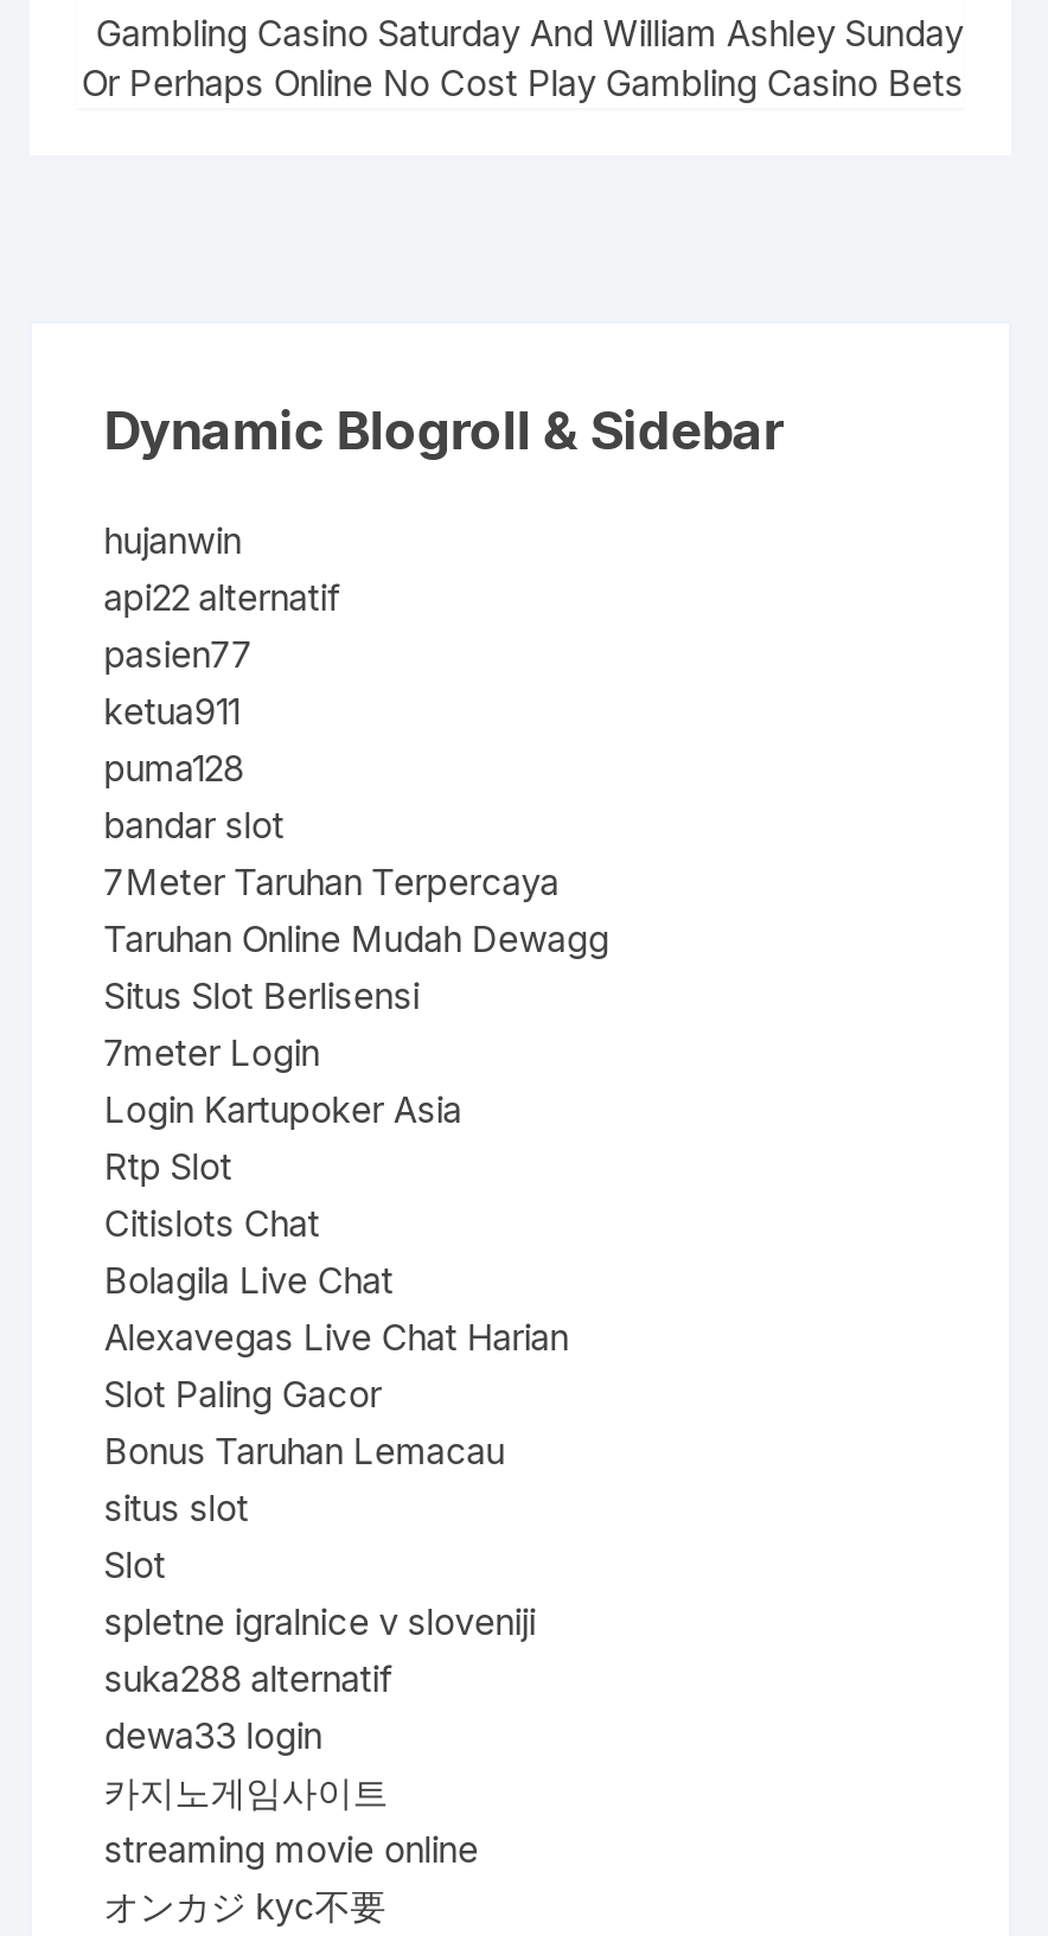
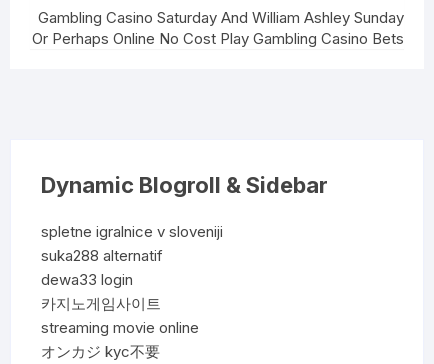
- hujanwin
- api22 alternatif
- pasien77
- ketua911
- puma128
- bandar slot
- 7Meter Taruhan Terpercaya
- Taruhan Online Mudah Dewagg
- Situs Slot Berlisensi
- 7meter Login
- Login Kartupoker Asia
- Rtp Slot
- Citislots Chat
- Bolagila Live Chat
- Alexavegas Live Chat Harian
- Slot Paling Gacor
- Bonus Taruhan Lemacau
- situs slot
- Slot
